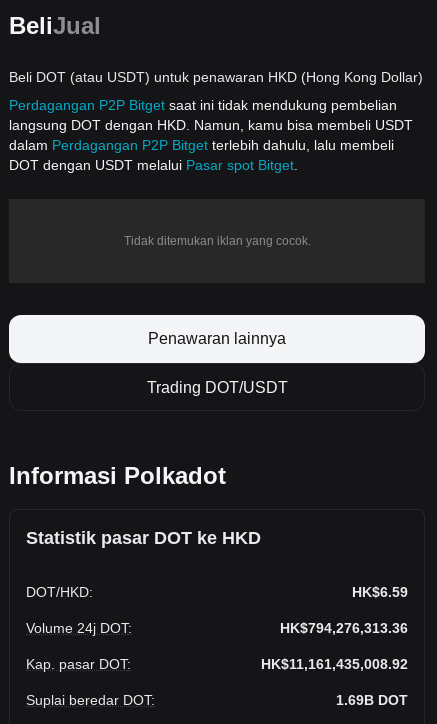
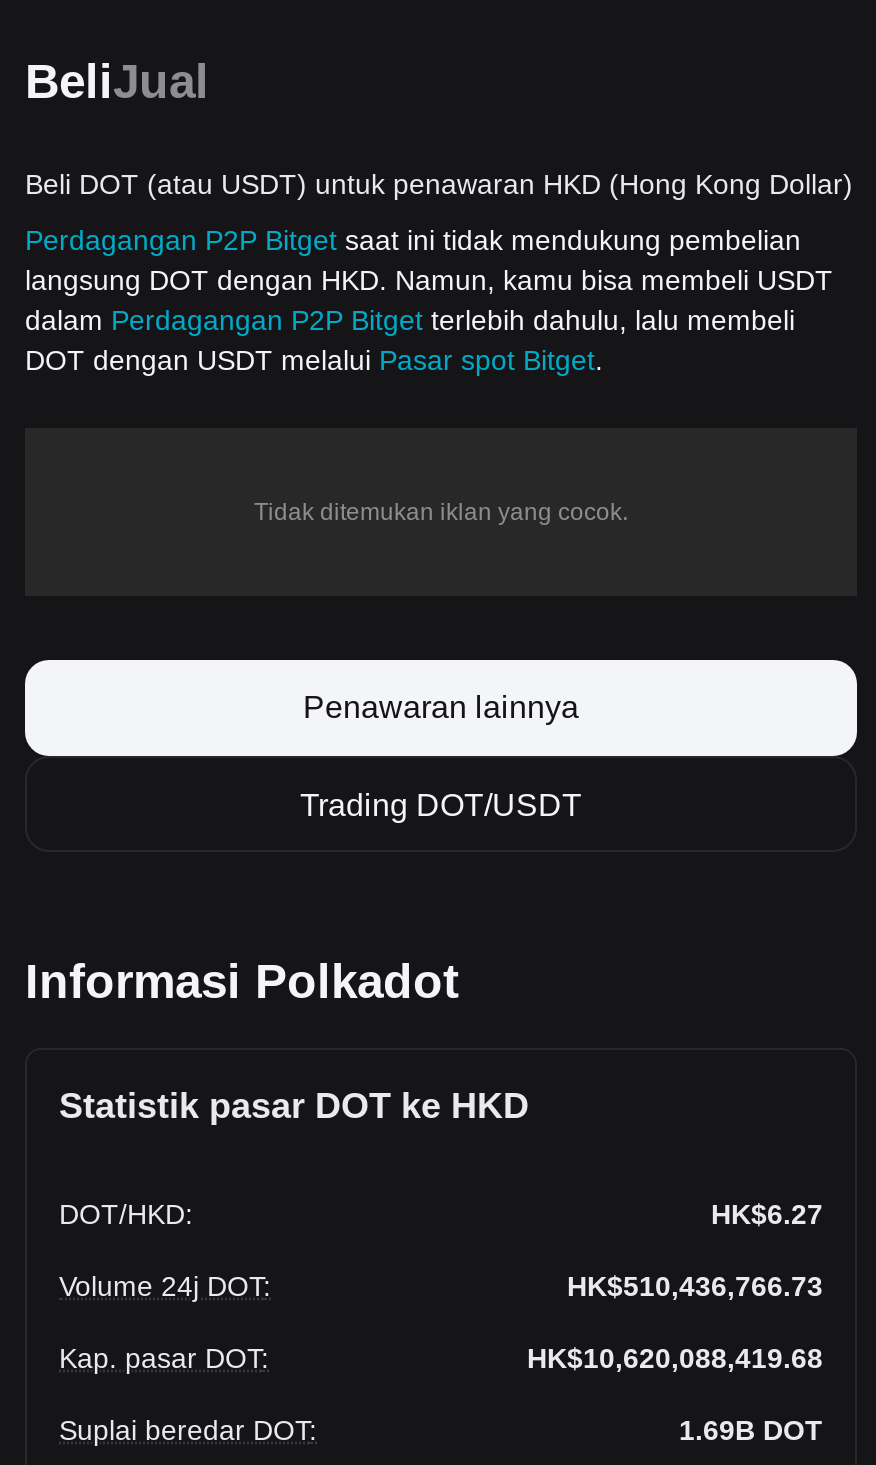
- HK$6.59
+ HK$6.27

- HK$794,276,313.36
+ HK$510,436,766.73

- HK$11,161,435,008.92
+ HK$10,620,088,419.68
